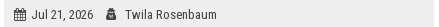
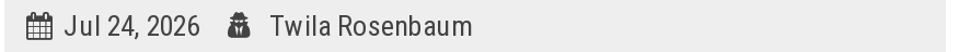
- Jul 21, 2026 Twila Rosenbaum
+ Jul 24, 2026 Twila Rosenbaum
